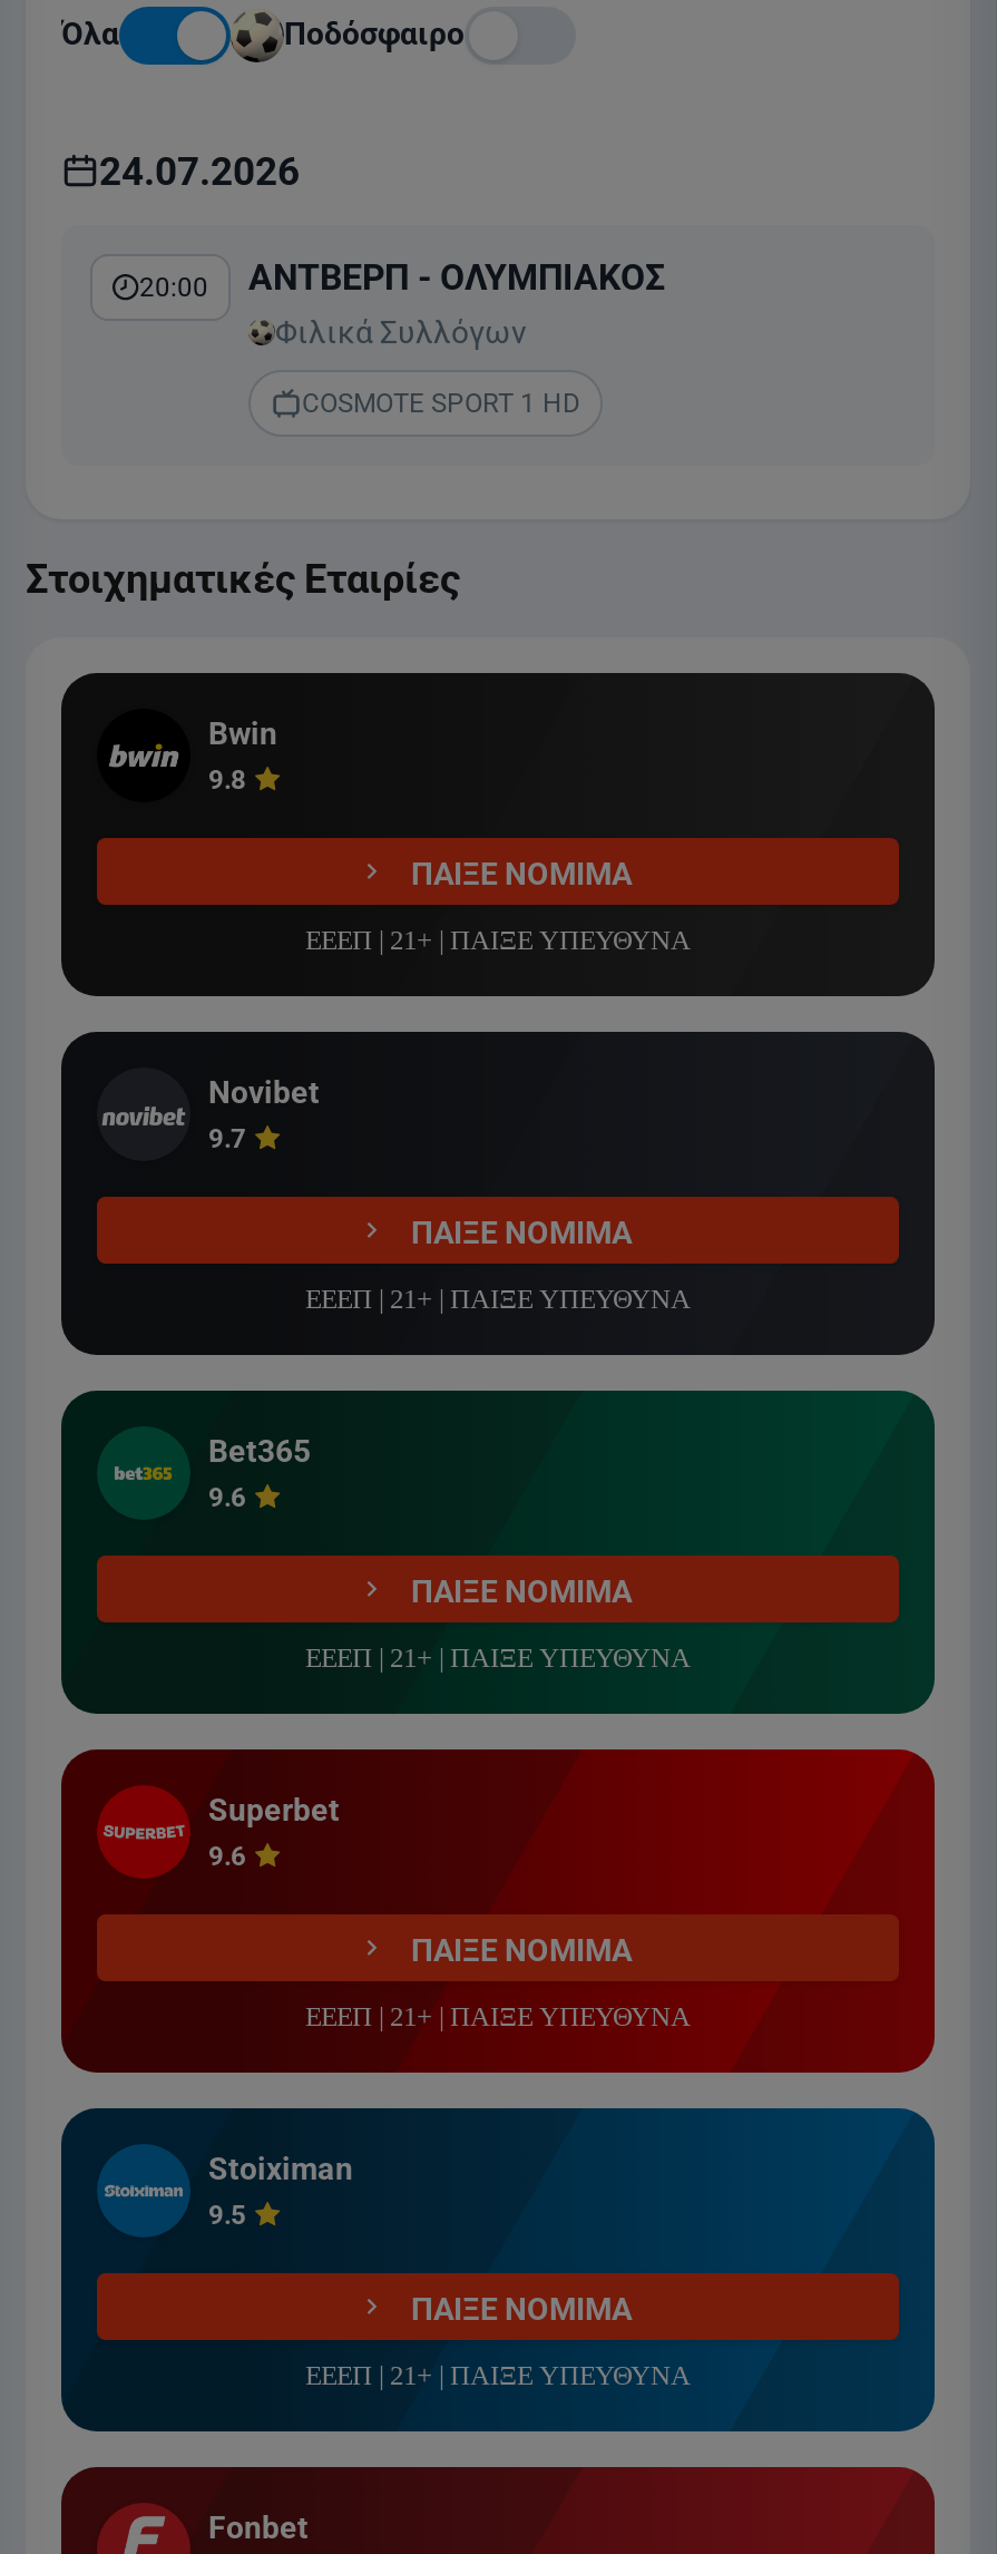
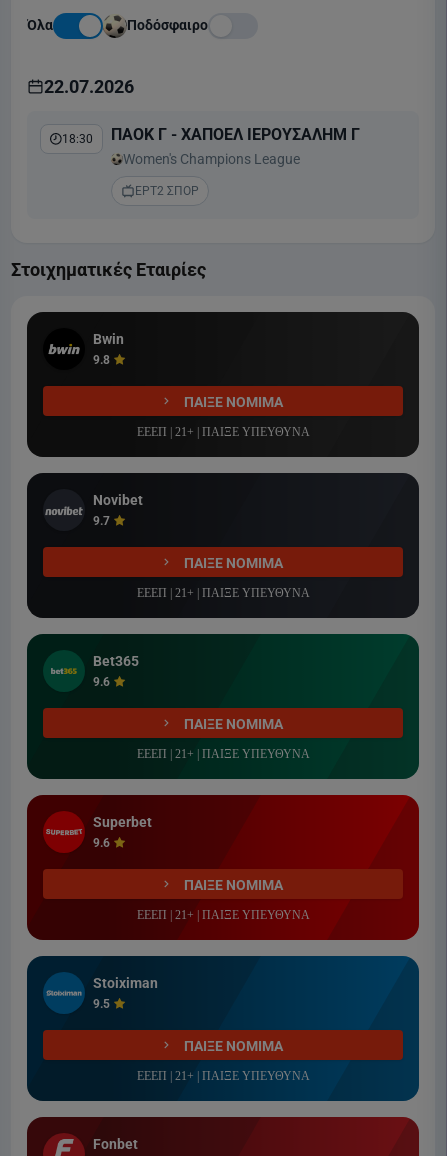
- 24.07.2026
+ 22.07.2026

- 20:00
- ΑΝΤΒΕΡΠ - ΟΛΥΜΠΙΑΚΟΣ
- Φιλικά Συλλόγων
+ 18:30
+ ΠΑΟΚ Γ - ΧΑΠΟΕΛ ΙΕΡΟΥΣΑΛΗΜ Γ
+ Women's Champions League

- COSMOTE SPORT 1 HD
+ ΕΡΤ2 ΣΠΟΡ
